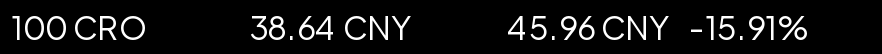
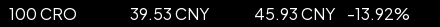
- 38.64 CNY
+ 39.53 CNY

- 45.96 CNY -15.91%
+ 45.93 CNY -13.92%
